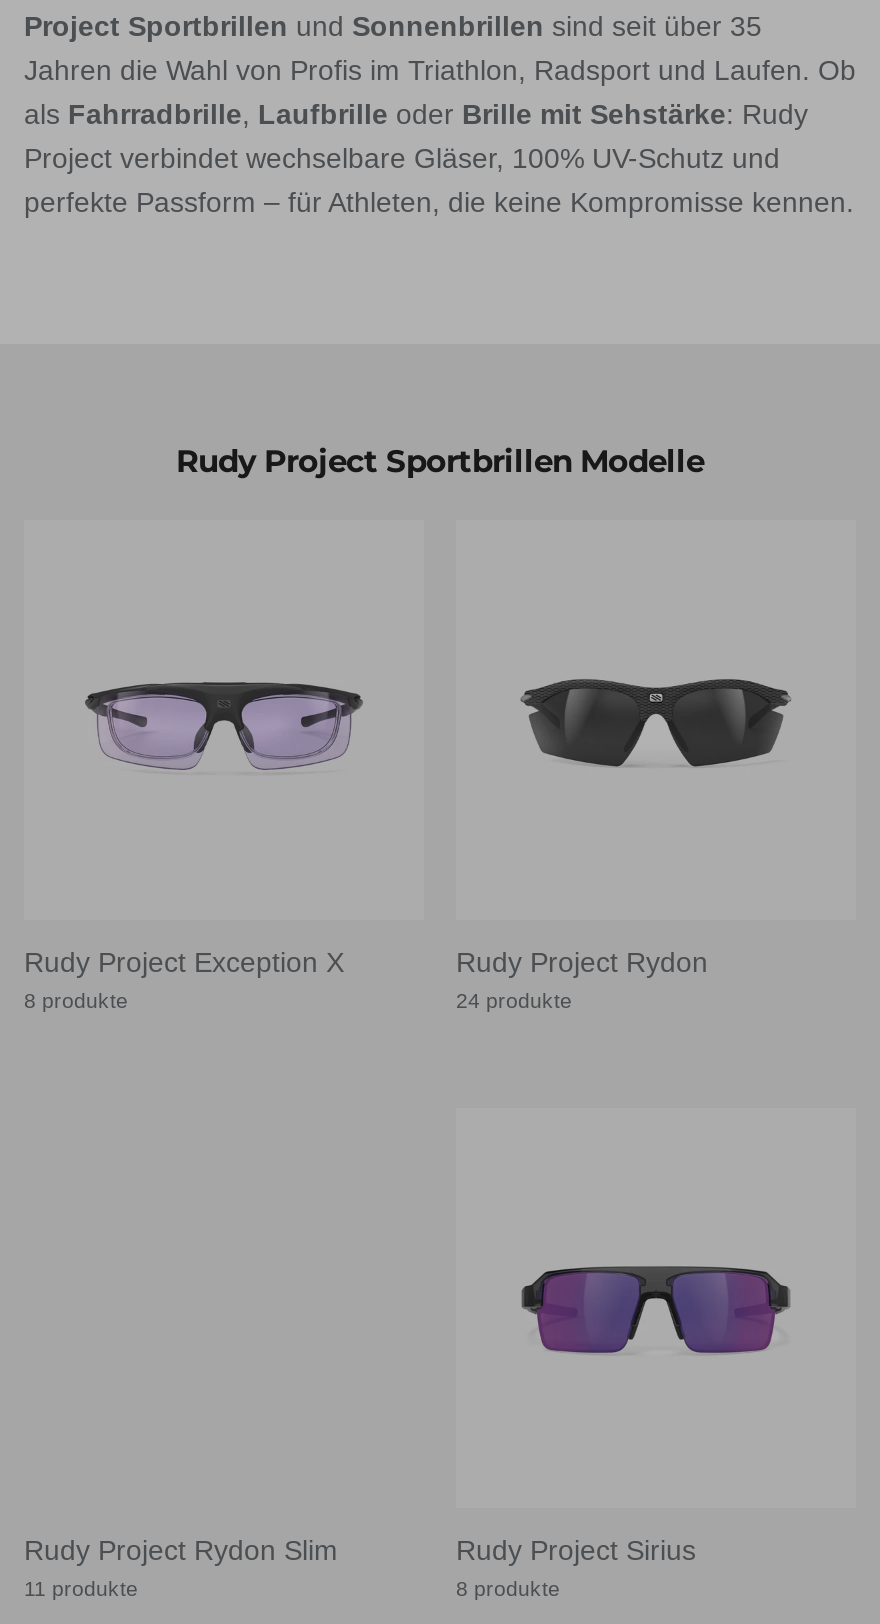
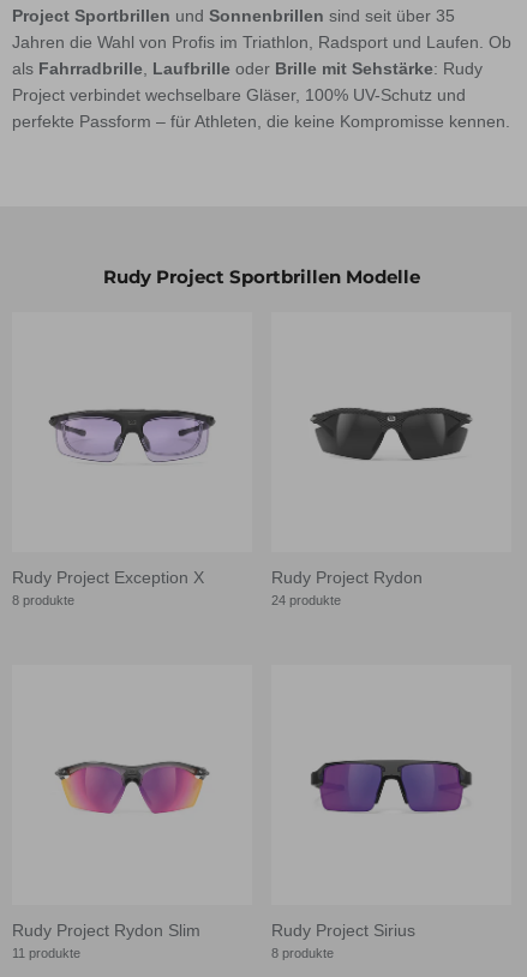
+ [image]
